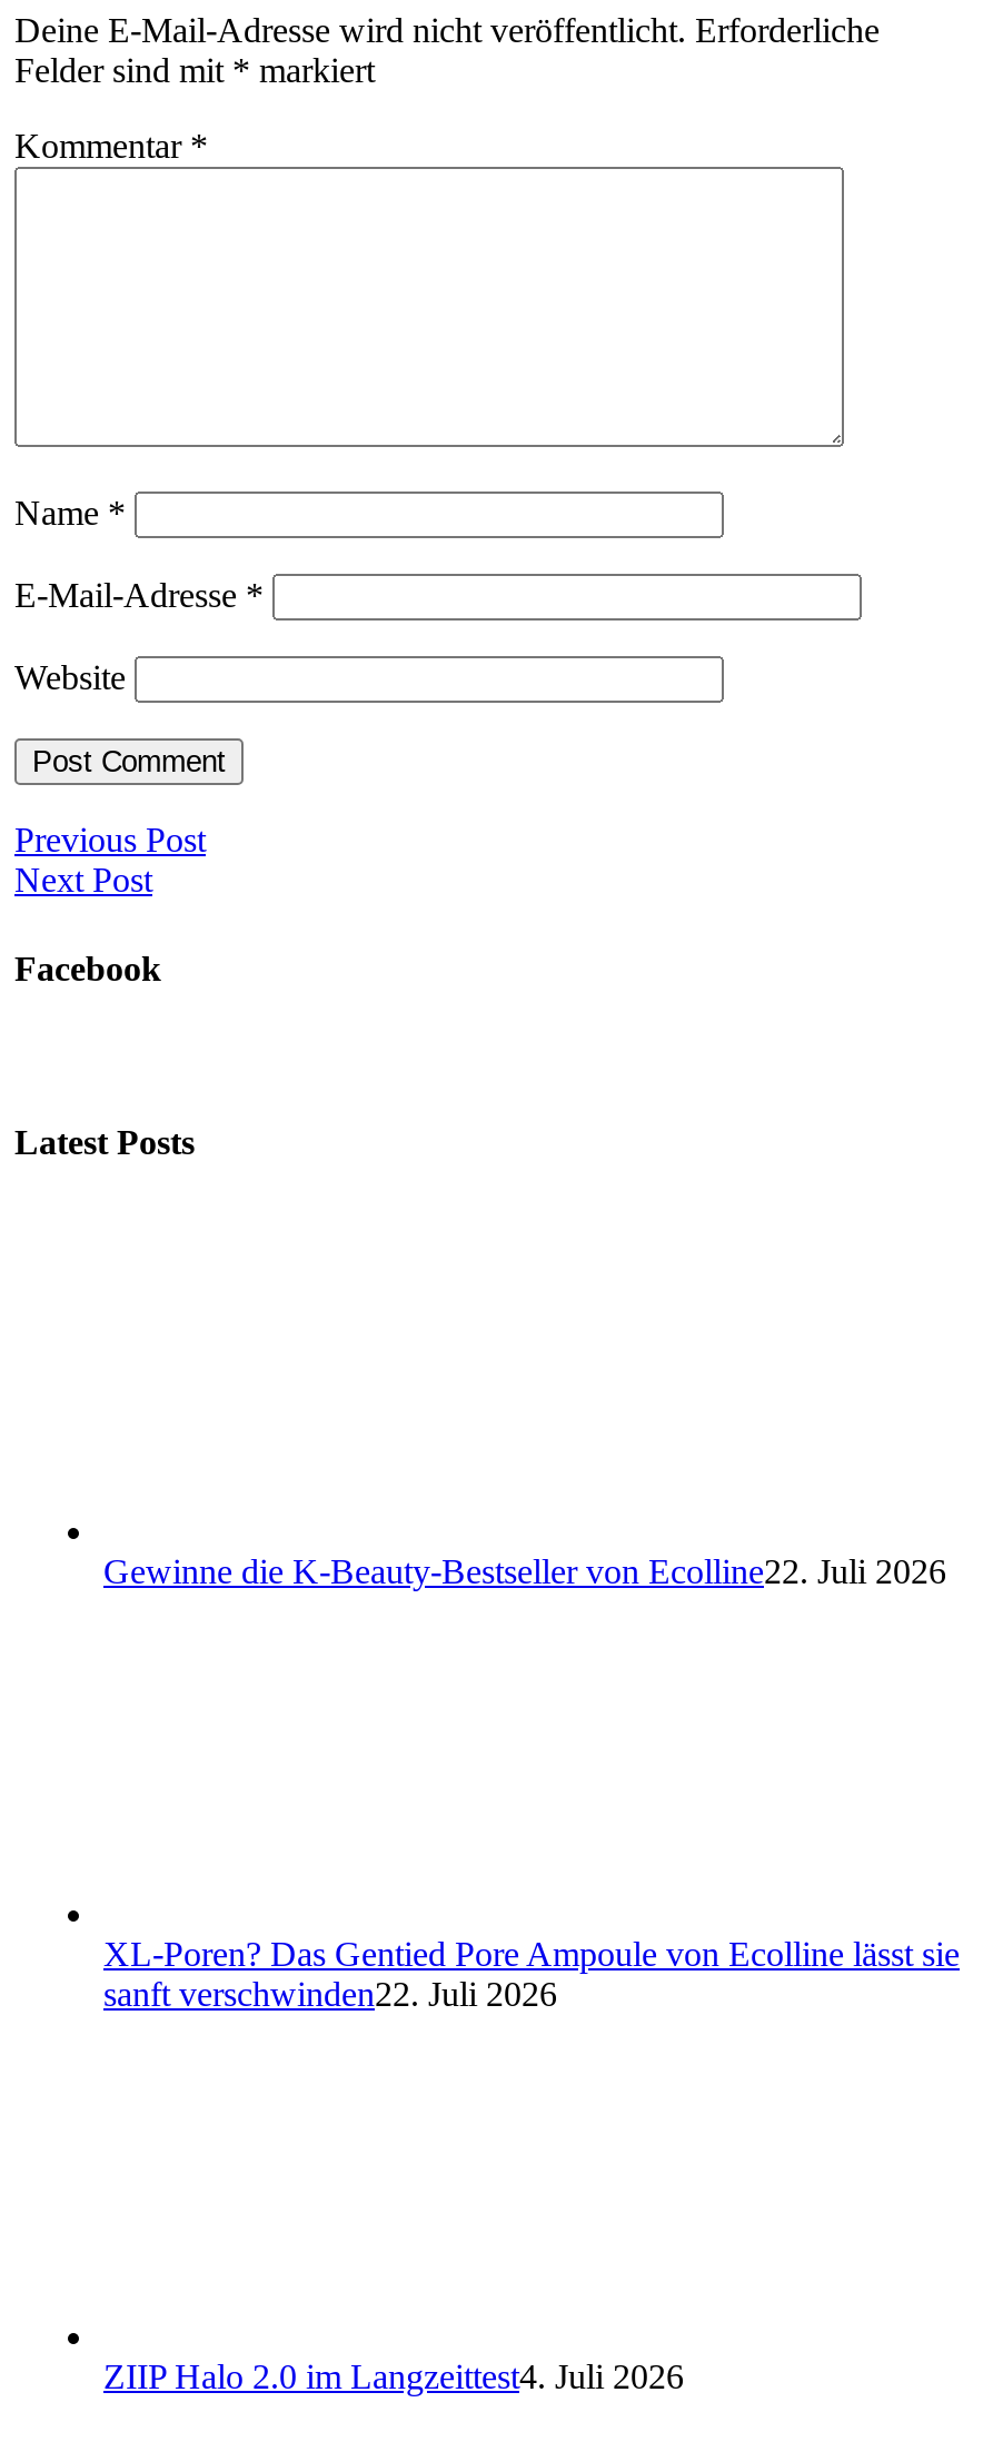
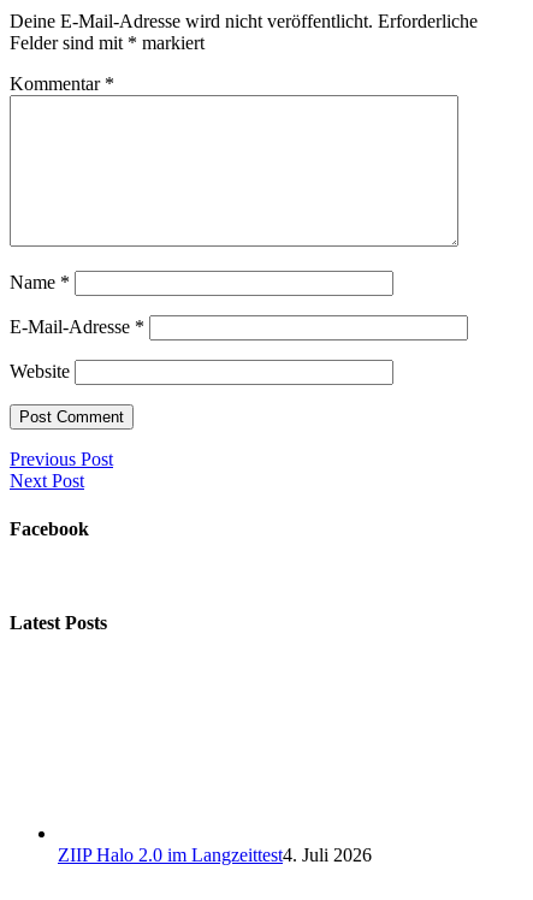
- Gewinne die K-Beauty-Bestseller von Ecolline22. Juli 2026

- XL-Poren? Das Gentied Pore Ampoule von Ecolline lässt sie
- sanft verschwinden22. Juli 2026
